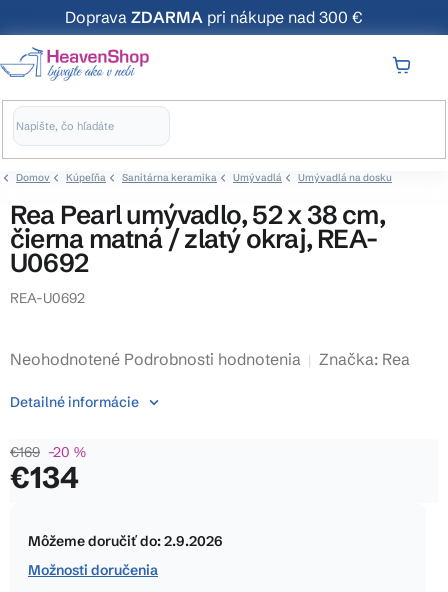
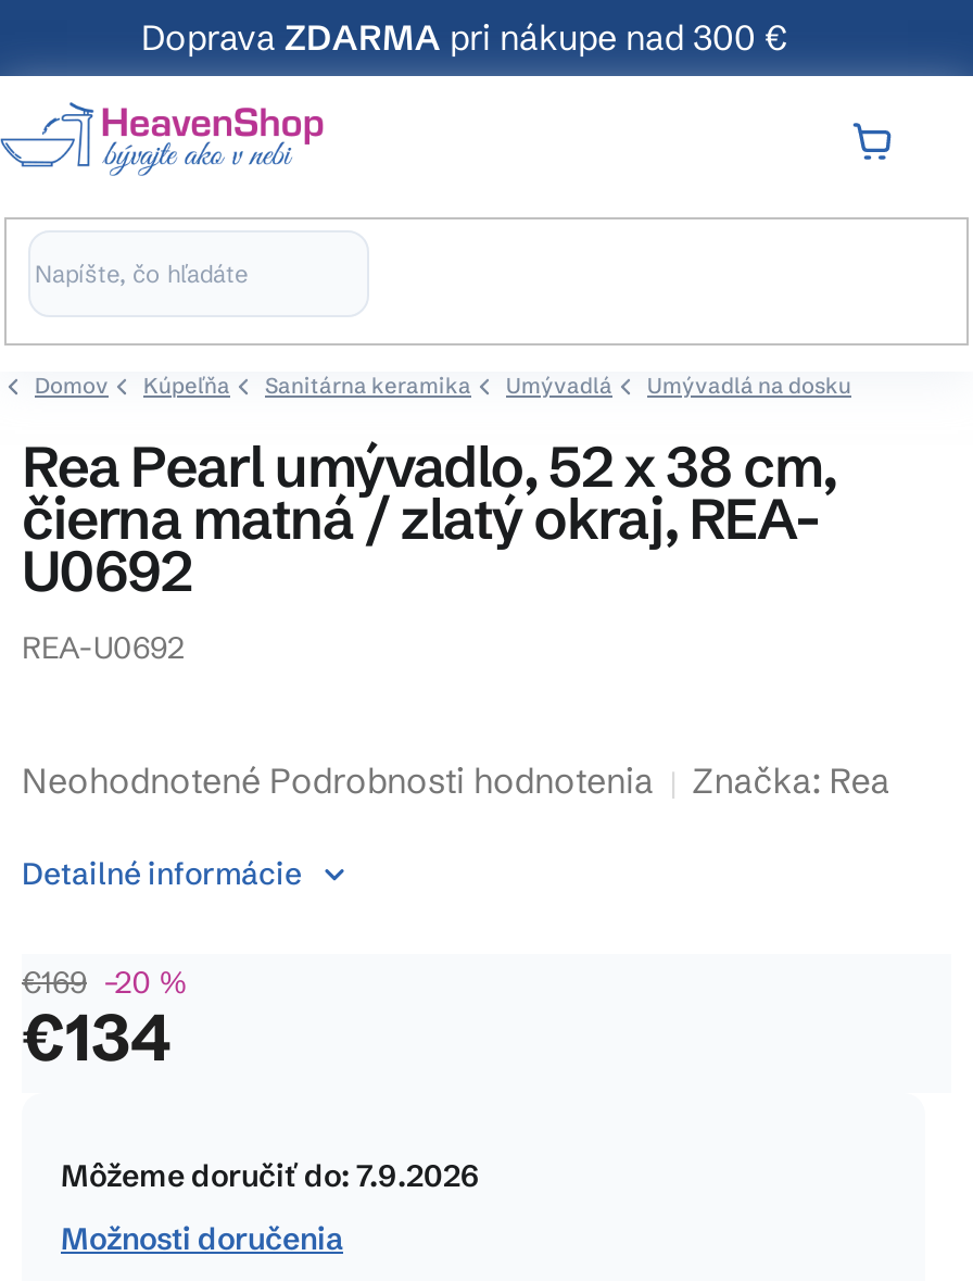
- Môžeme doručiť do: 2.9.2026
+ Môžeme doručiť do: 7.9.2026
